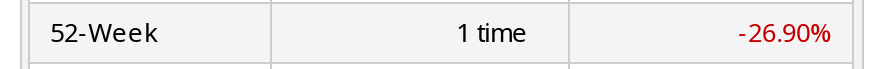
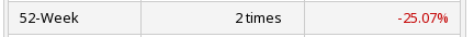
- 1 time
- -26.90%
+ 2 times
+ -25.07%
